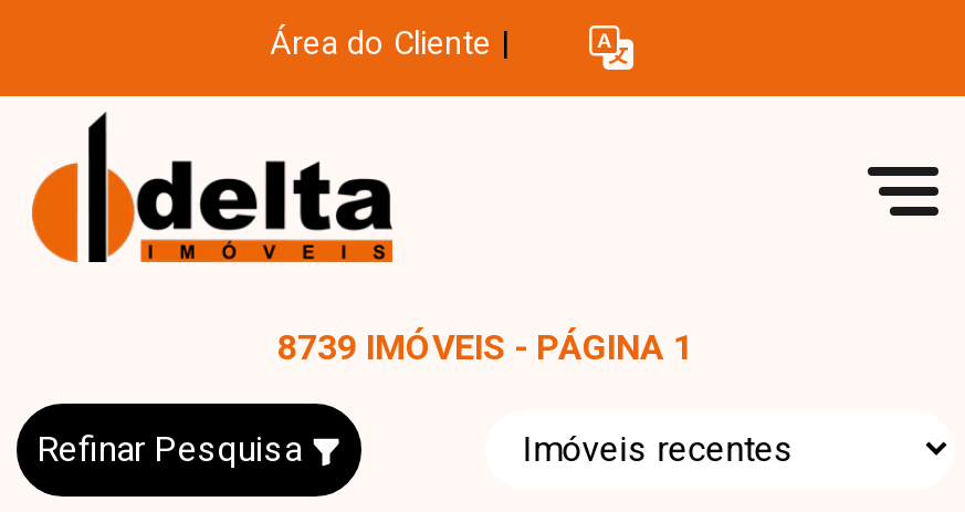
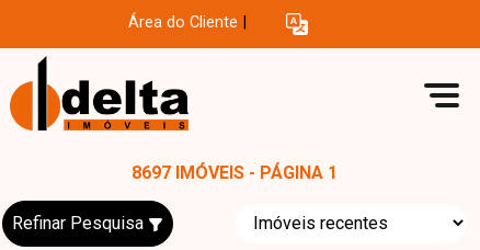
- 8739 IMÓVEIS - PÁGINA 1
+ 8697 IMÓVEIS - PÁGINA 1
